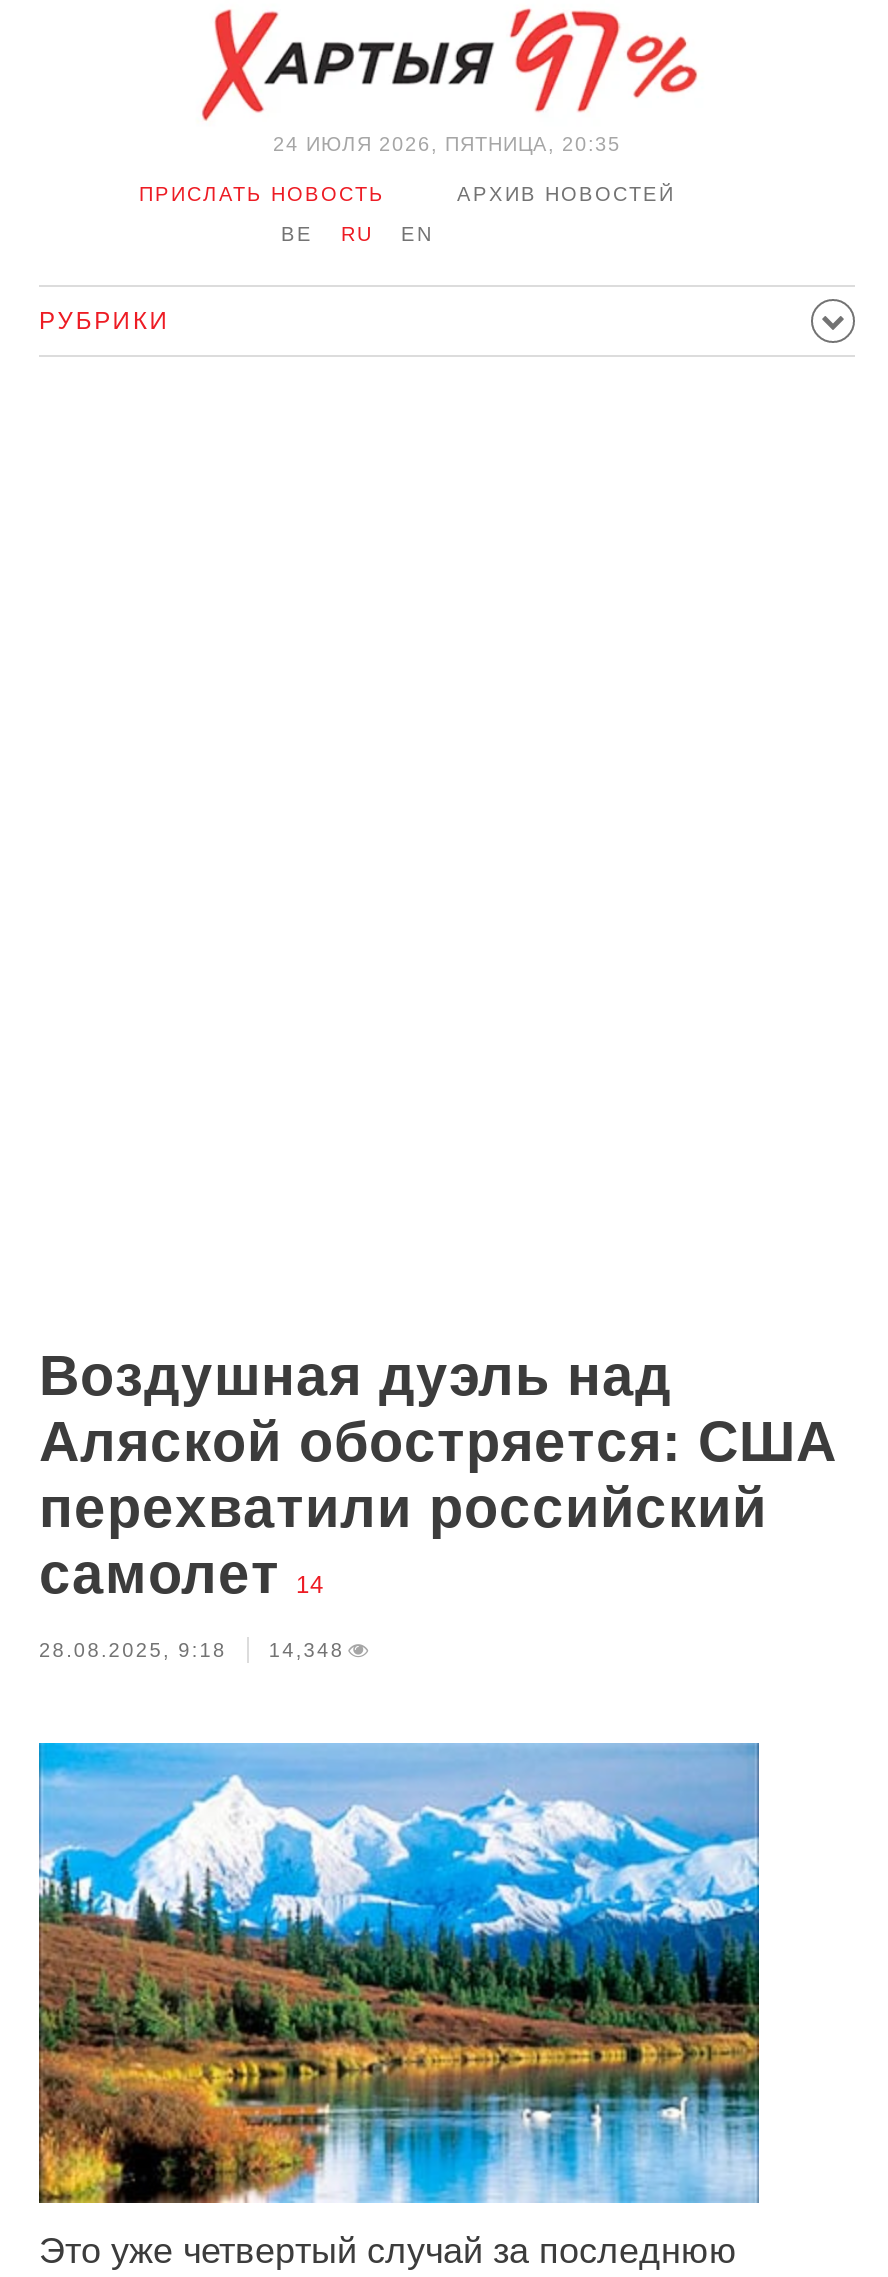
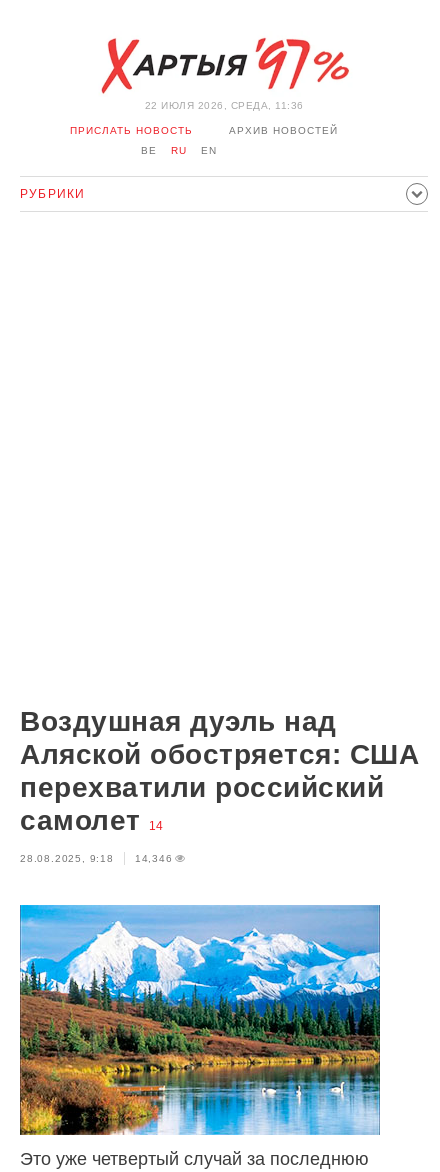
- 24 ИЮЛЯ 2026, ПЯТНИЦА, 20:35
+ 22 ИЮЛЯ 2026, СРЕДА, 11:36

- 28.08.2025, 9:18 14,348
+ 28.08.2025, 9:18 14,346
